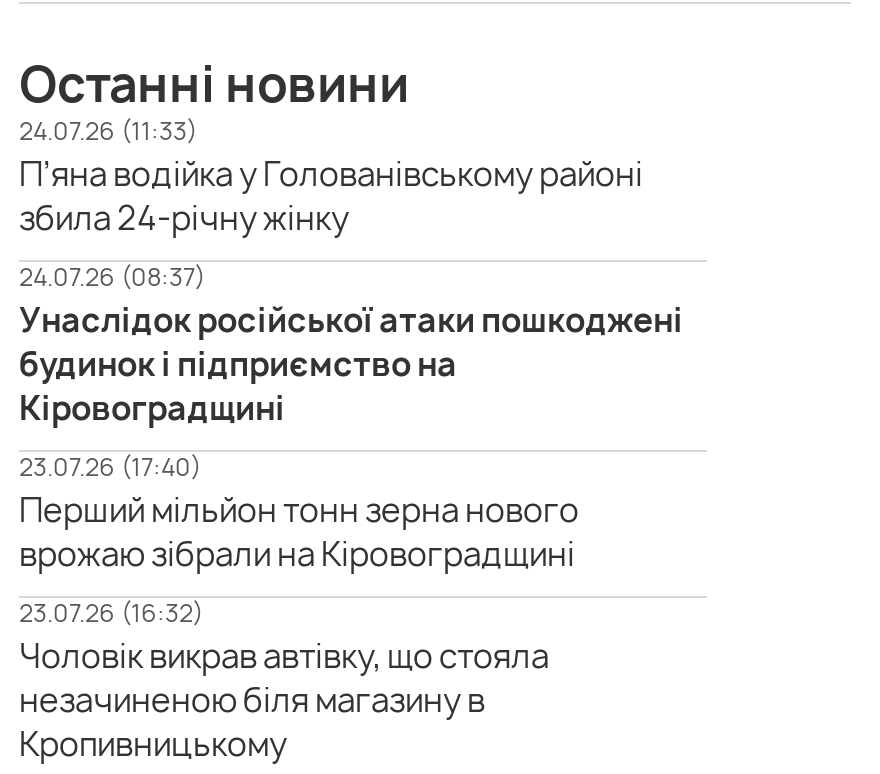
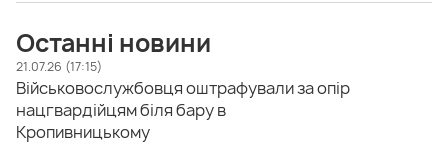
- 24.07.26 (11:33)
- П’яна водійка у Голованівському районі
- збила 24-річну жінку
- 24.07.26 (08:37)
- Унаслідок російської атаки пошкоджені
- будинок і підприємство на
- Кіровоградщині
- 23.07.26 (17:40)
- Перший мільйон тонн зерна нового
- врожаю зібрали на Кіровоградщині
- 23.07.26 (16:32)
- Чоловік викрав автівку, що стояла
- незачиненою біля магазину в
+ 21.07.26 (17:15)
+ Військовослужбовця оштрафували за опір
+ нацгвардійцям біля бару в
